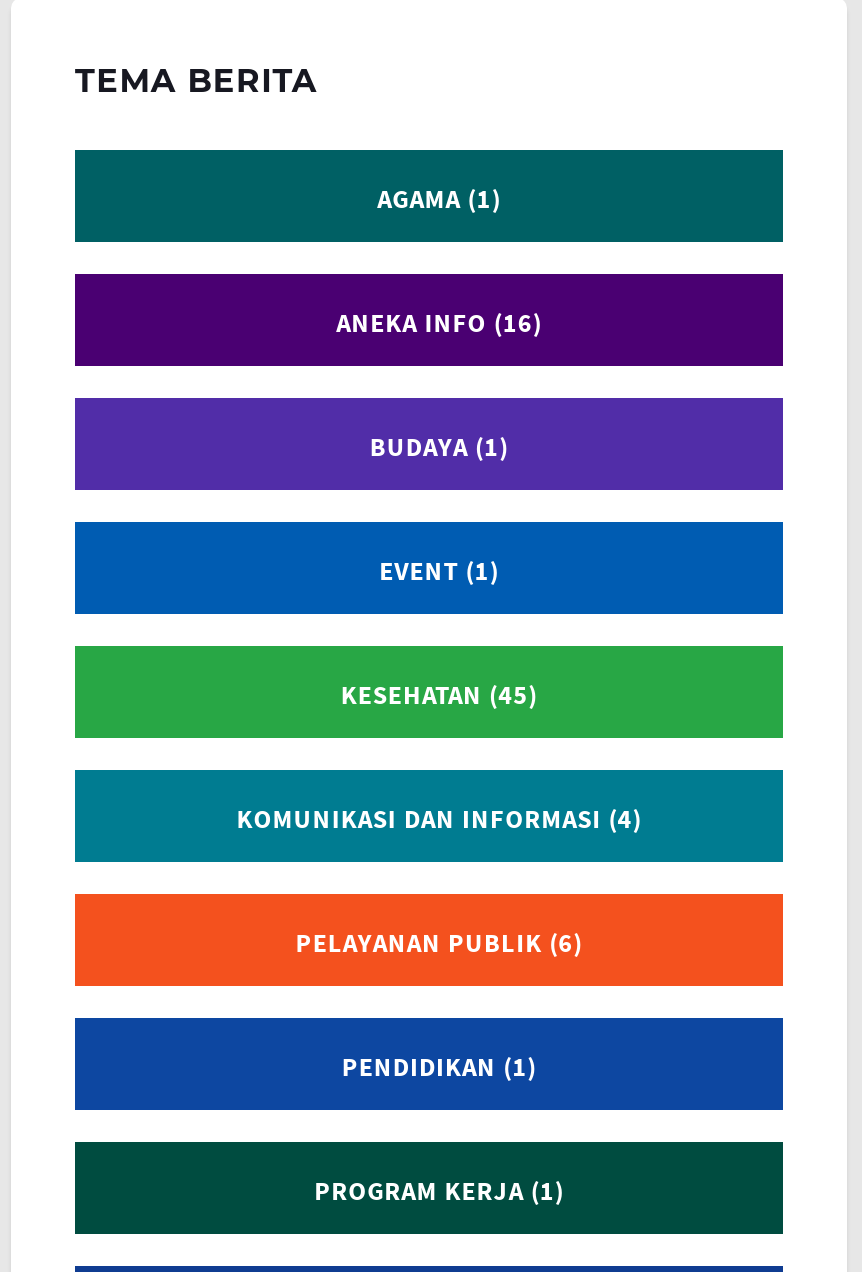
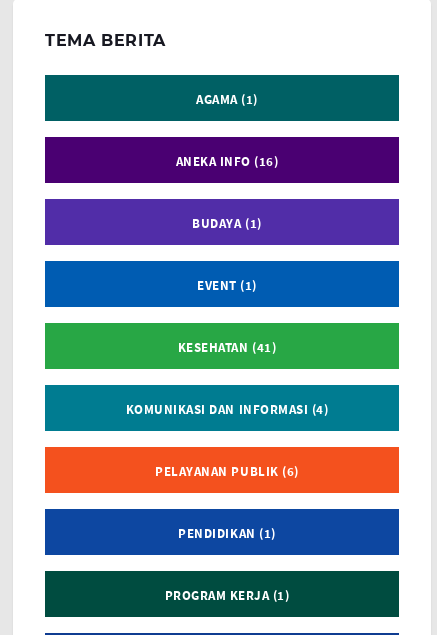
- KESEHATAN (45)
+ KESEHATAN (41)
